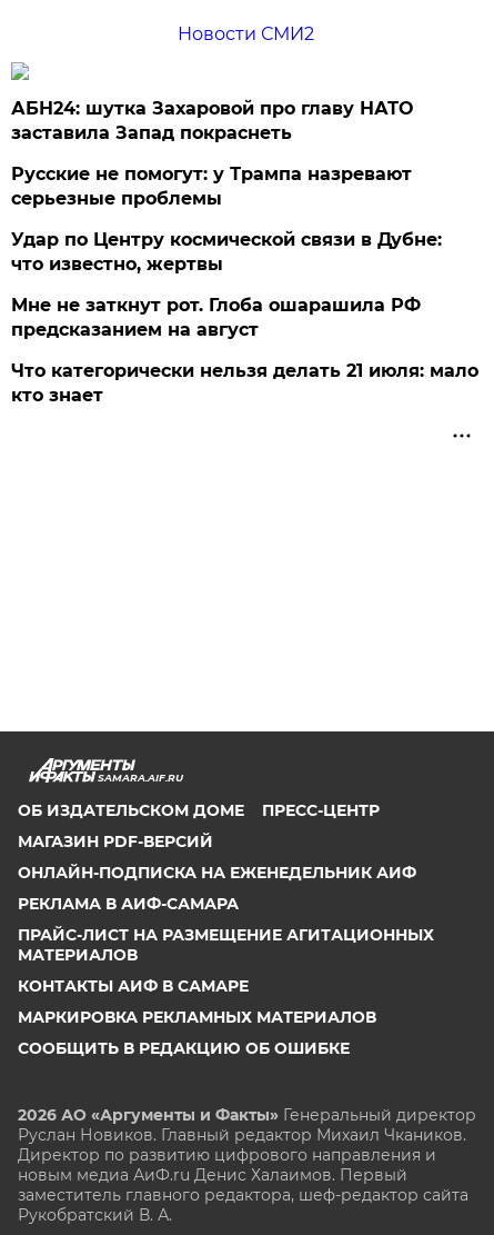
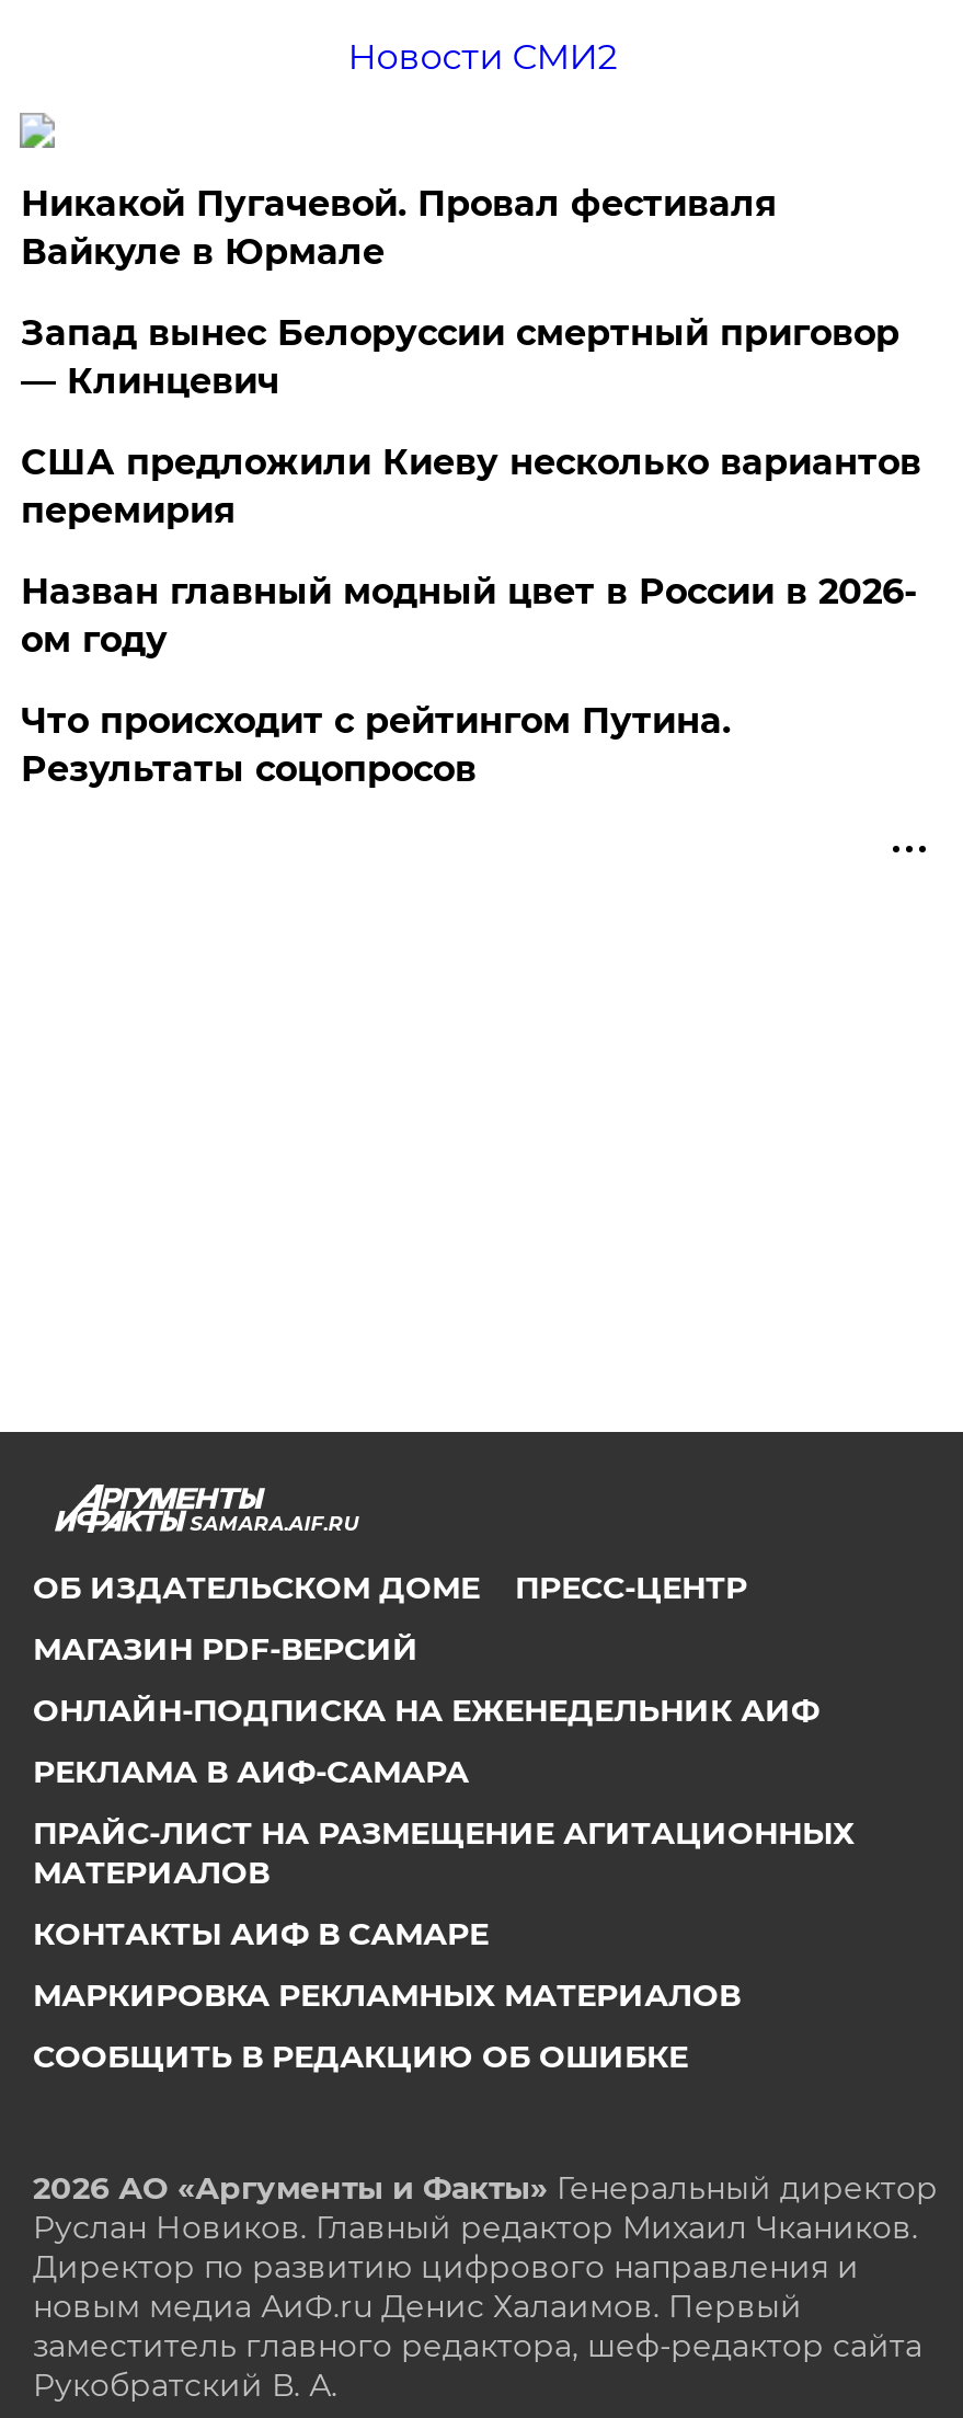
- АБН24: шутка Захаровой про главу НАТО
- заставила Запад покраснеть
+ Никакой Пугачевой. Провал фестиваля
+ Вайкуле в Юрмале

- Русские не помогут: у Трампа назревают
- серьезные проблемы
+ Запад вынес Белоруссии смертный приговор
+ — Клинцевич

- Удар по Центру космической связи в Дубне:
- что известно, жертвы
+ США предложили Киеву несколько вариантов
+ перемирия

- Мне не заткнут рот. Глоба ошарашила РФ
- предсказанием на август
+ Назван главный модный цвет в России в 2026-
+ ом году

- Что категорически нельзя делать 21 июля: мало
- кто знает
+ Что происходит с рейтингом Путина.
+ Результаты соцопросов
